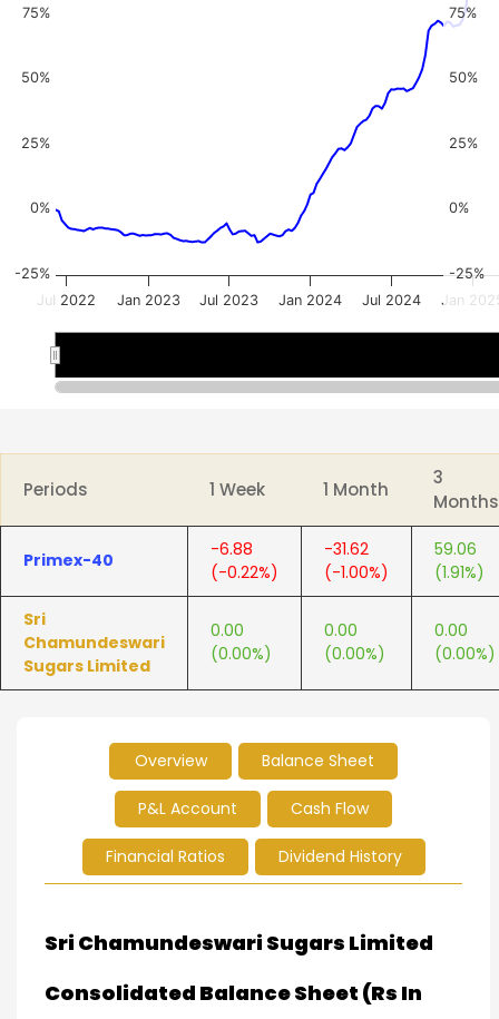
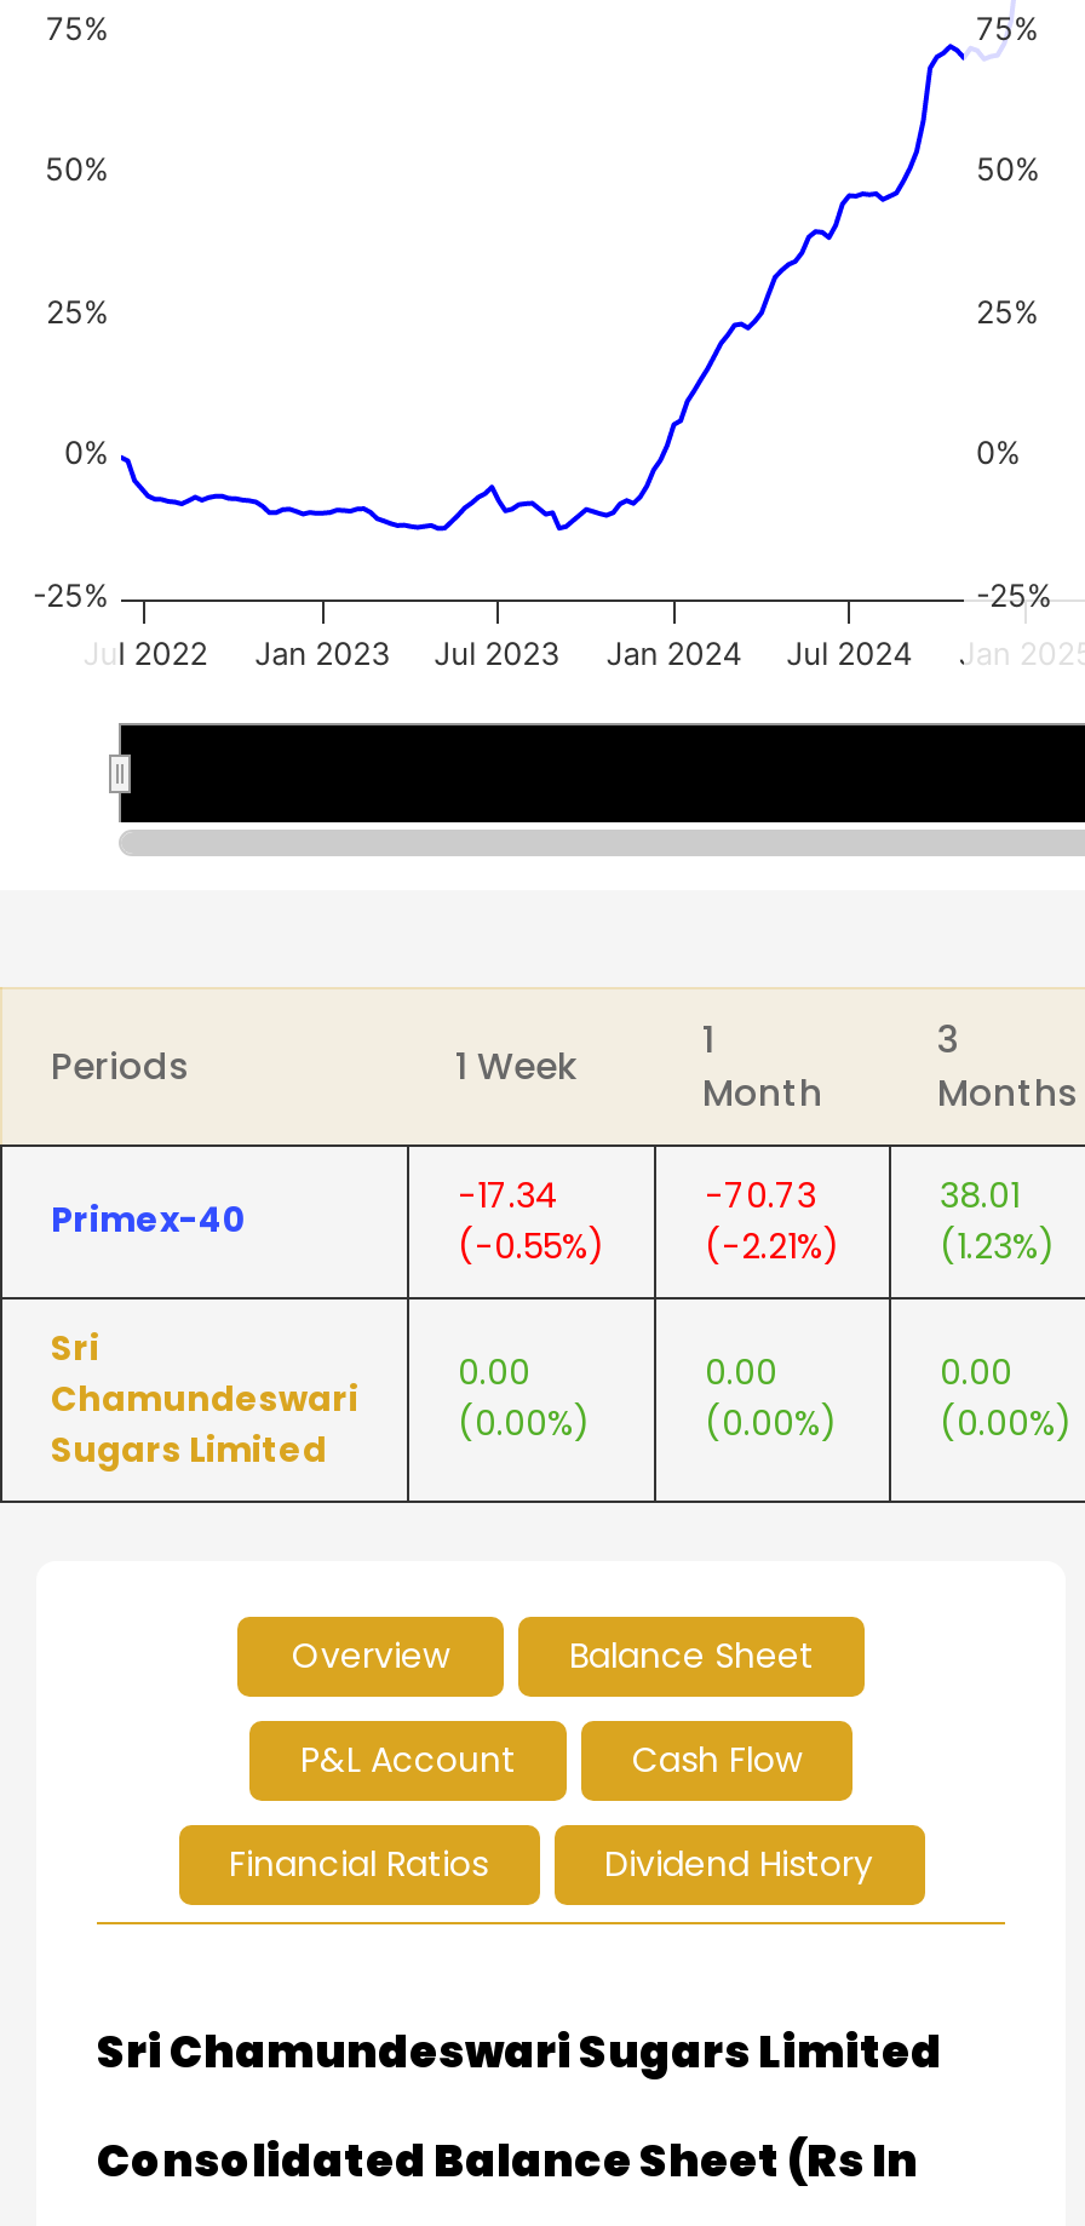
- -6.88
+ -17.34

- -31.62
+ -70.73

- 59.06
+ 38.01

- (-0.22%)
+ (-0.55%)

- (-1.00%)
+ (-2.21%)

- (1.91%)
+ (1.23%)
